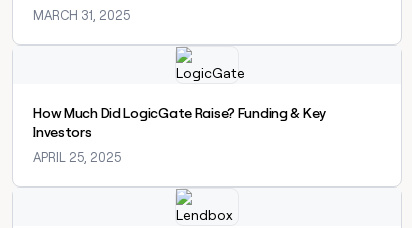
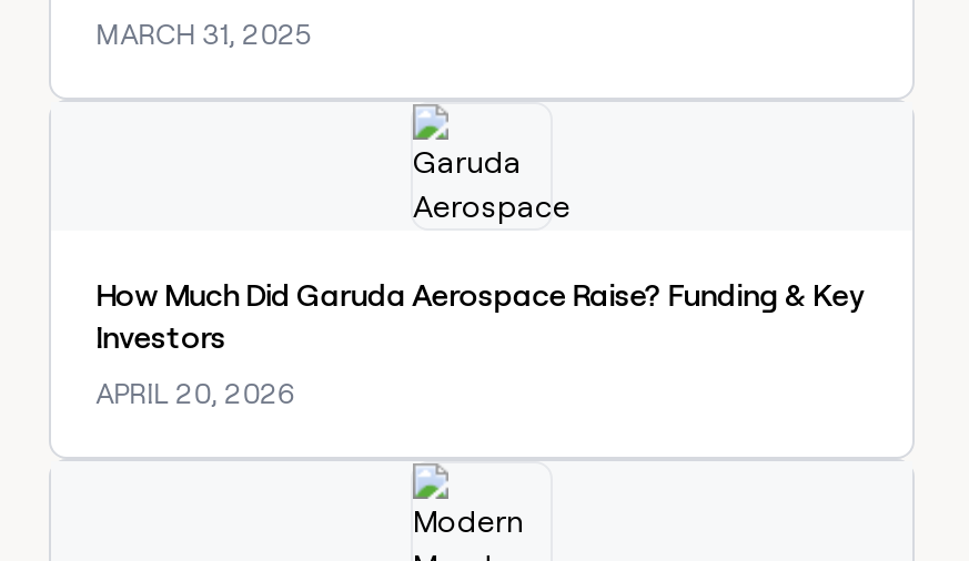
- How Much Did LogicGate Raise? Funding & Key
+ How Much Did Garuda Aerospace Raise? Funding & Key

- APRIL 25, 2025
+ APRIL 20, 2026
